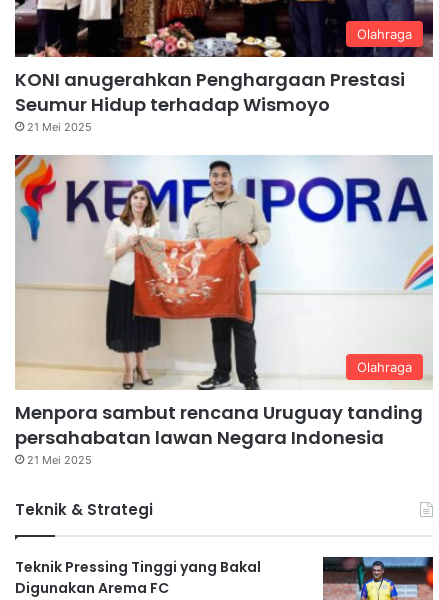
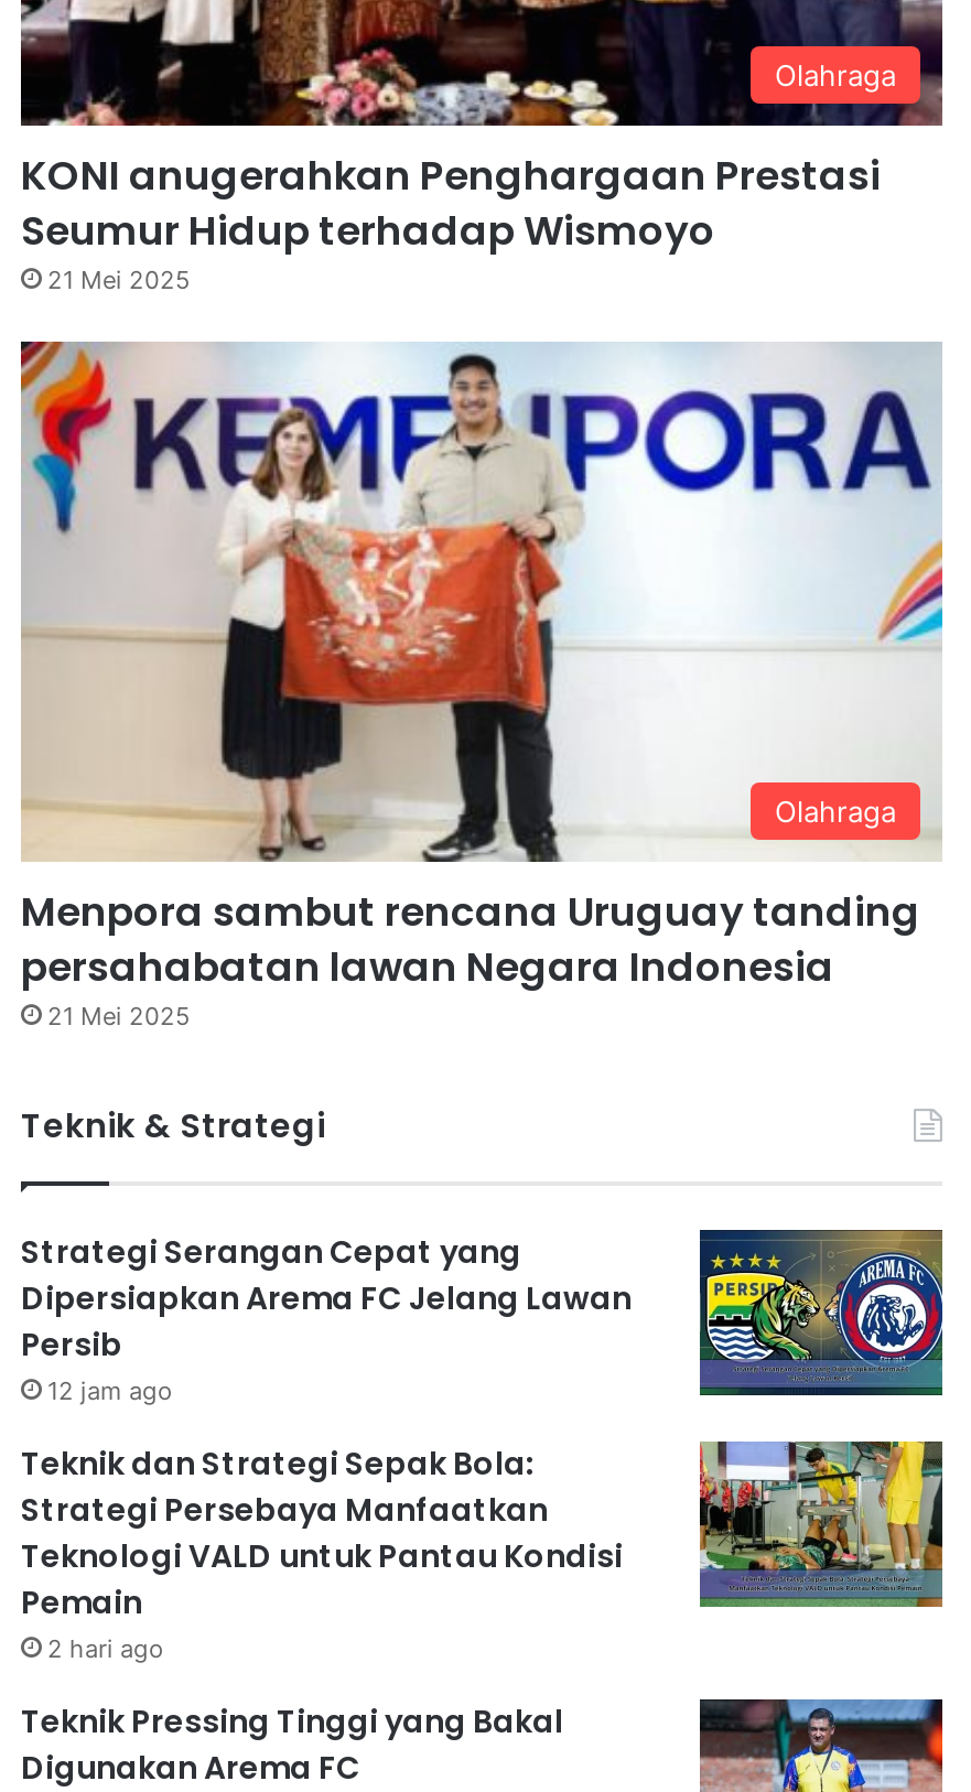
+ [image]
+ Strategi Serangan Cepat yang
+ Dipersiapkan Arema FC Jelang Lawan
+ Persib
+ 12 jam ago
+ Teknik dan Strategi Sepak Bola:
+ Strategi Persebaya Manfaatkan
+ Teknologi VALD untuk Pantau Kondisi
+ Pemain
+ 2 hari ago

+ [image]
